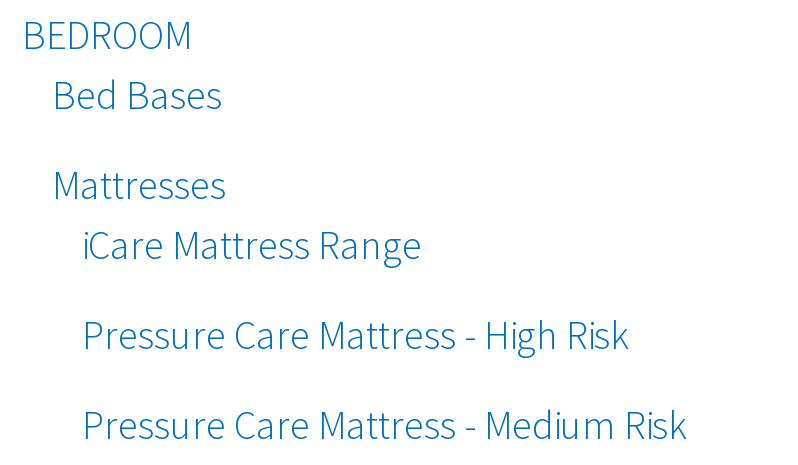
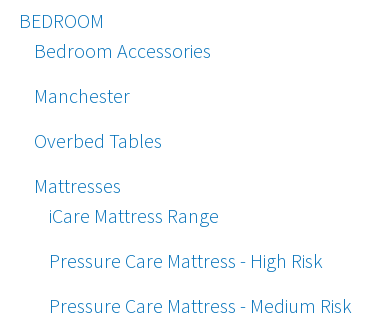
- Bed Bases
+ Bedroom Accessories
+ Manchester
+ Overbed Tables
